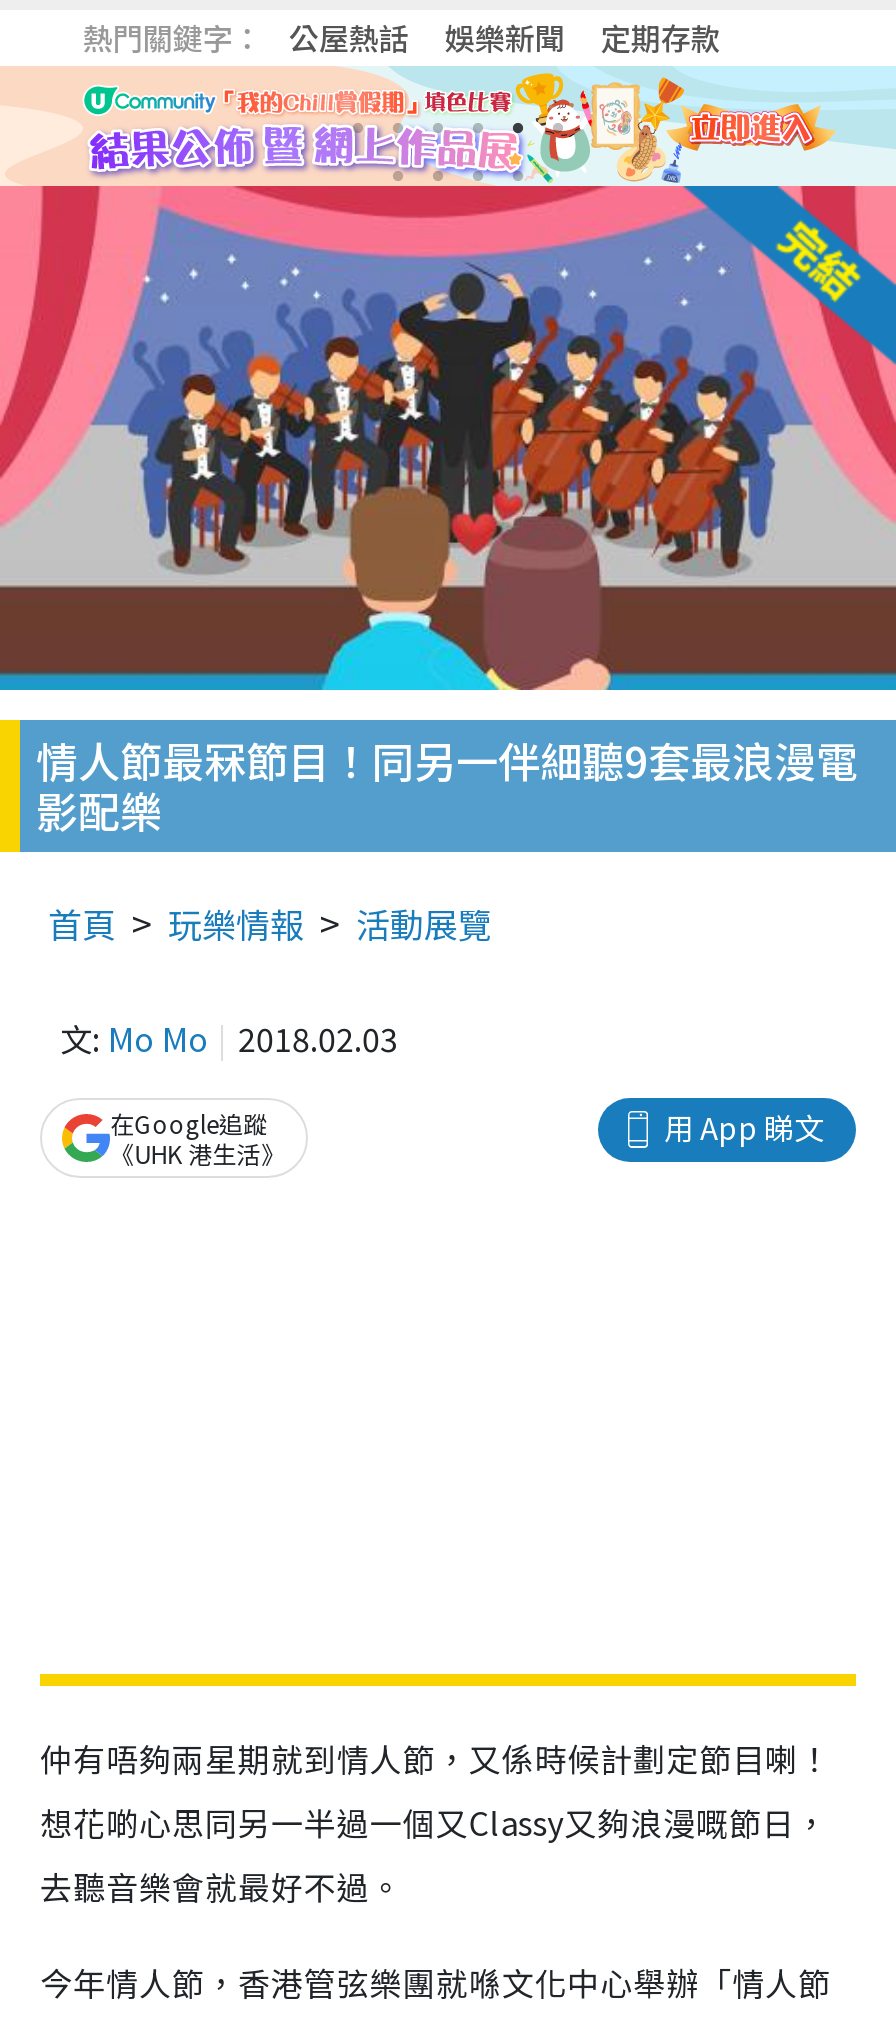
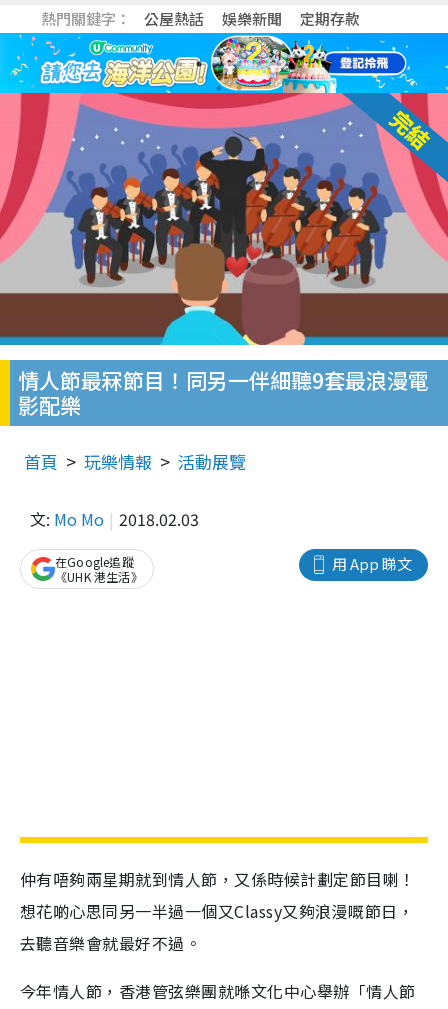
- [image]
+ [image]
